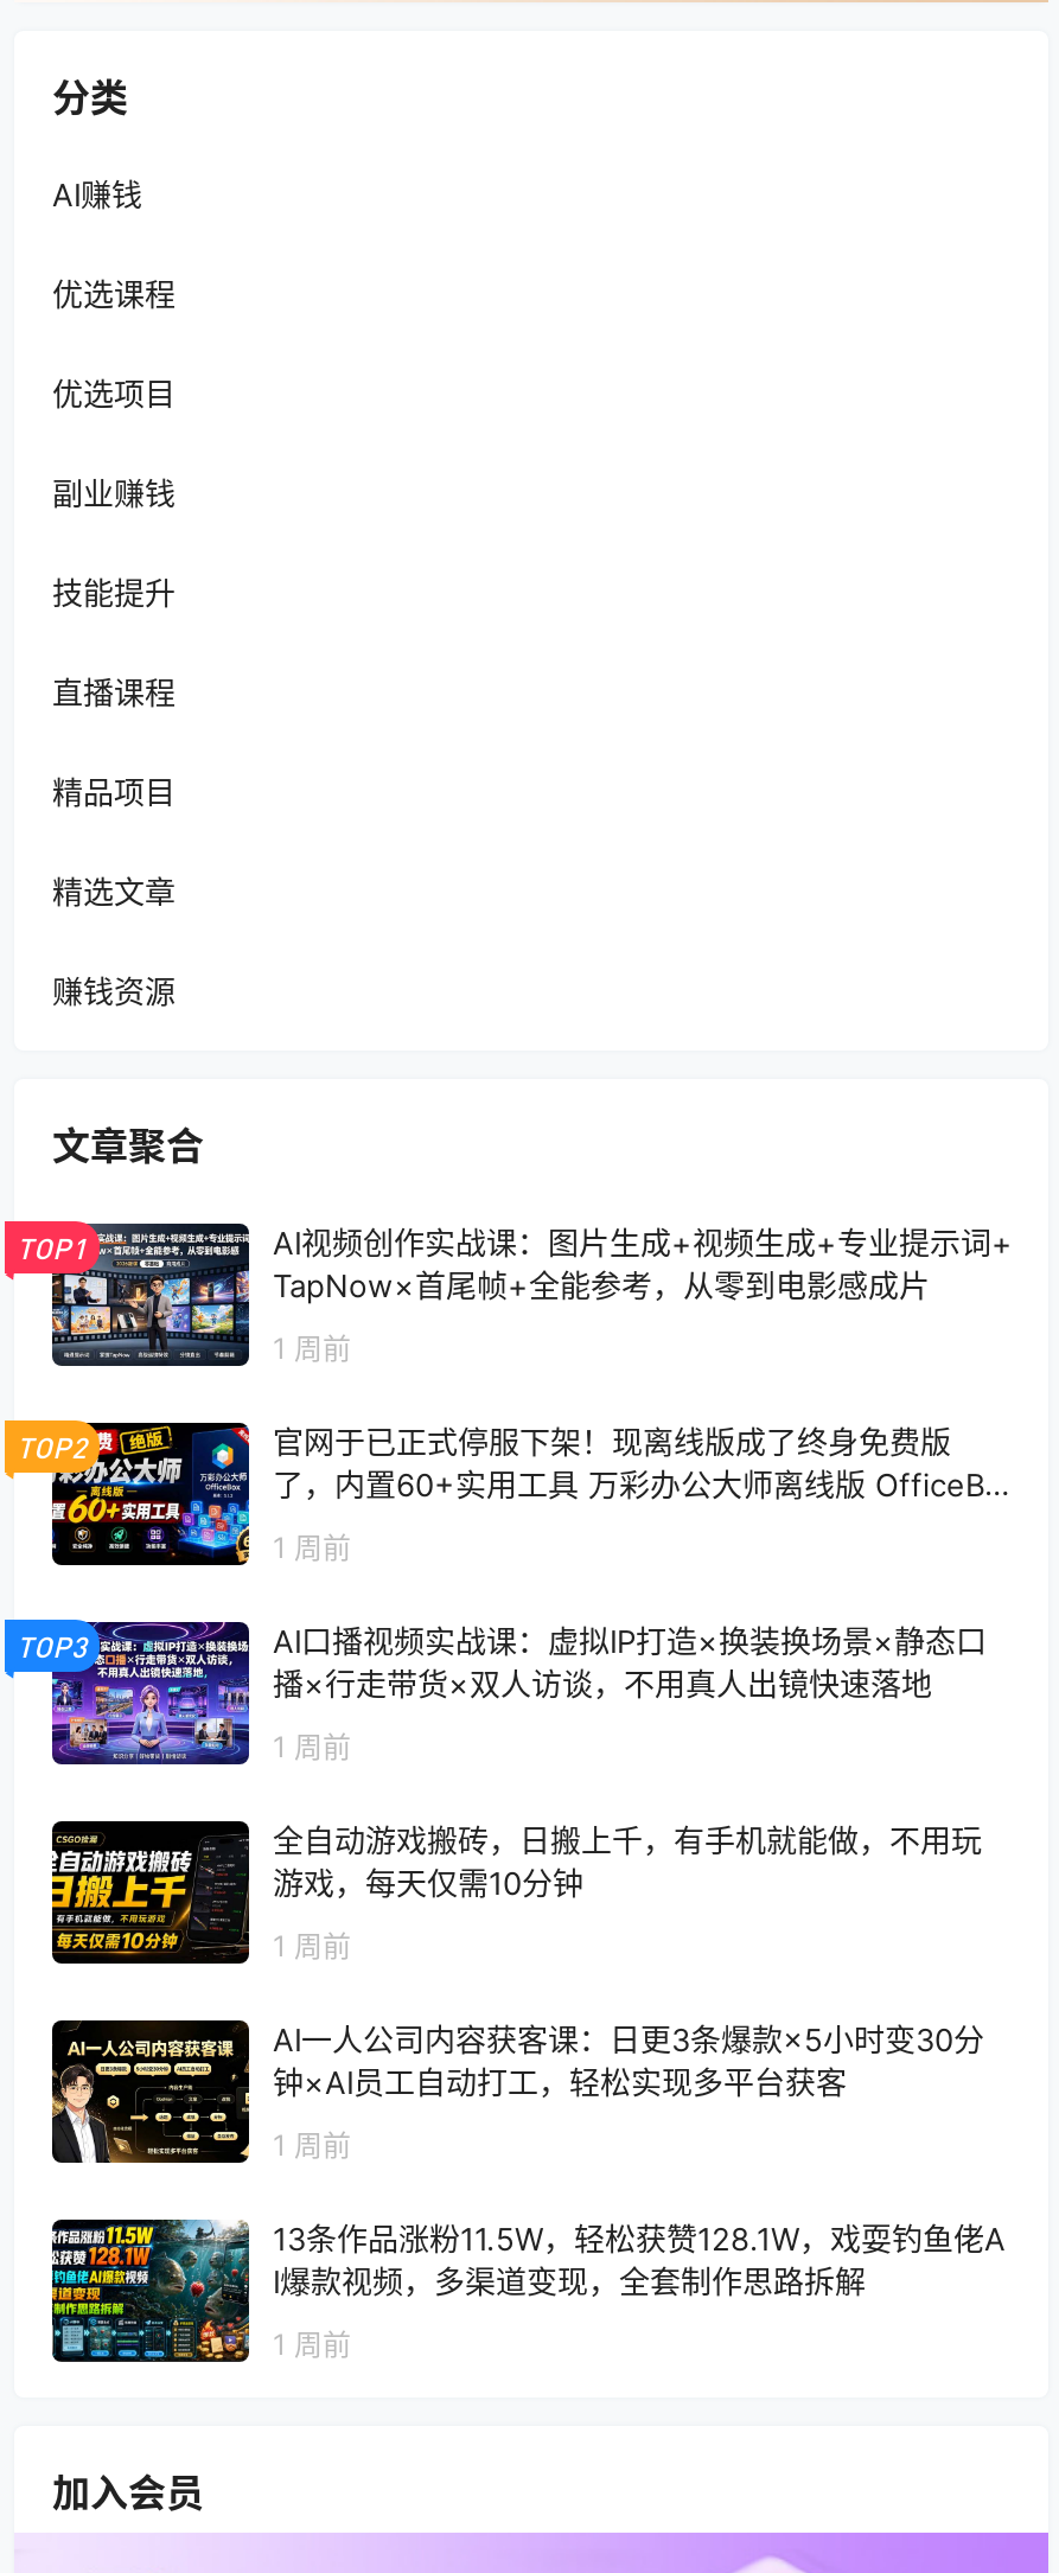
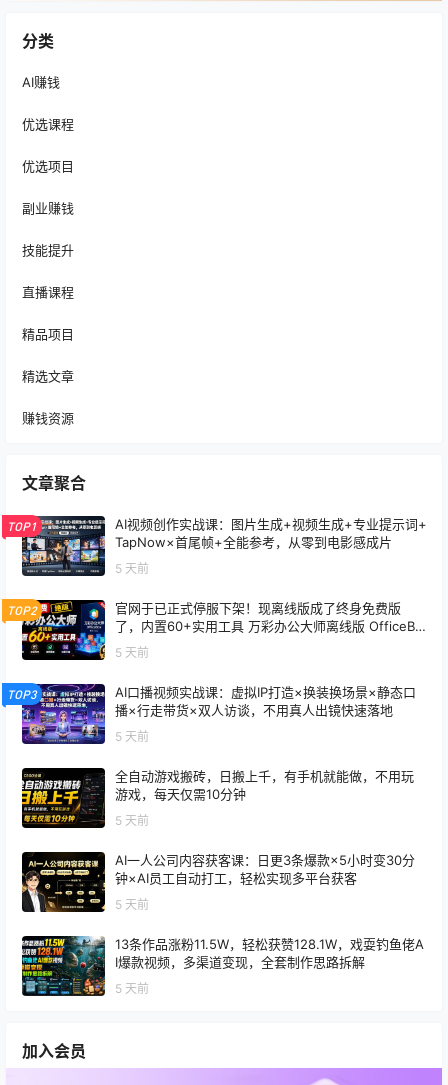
- 1 周前
+ 5 天前

- 1 周前
+ 5 天前

- 1 周前
+ 5 天前

- 1 周前
+ 5 天前

- 1 周前
+ 5 天前

- 1 周前
+ 5 天前
